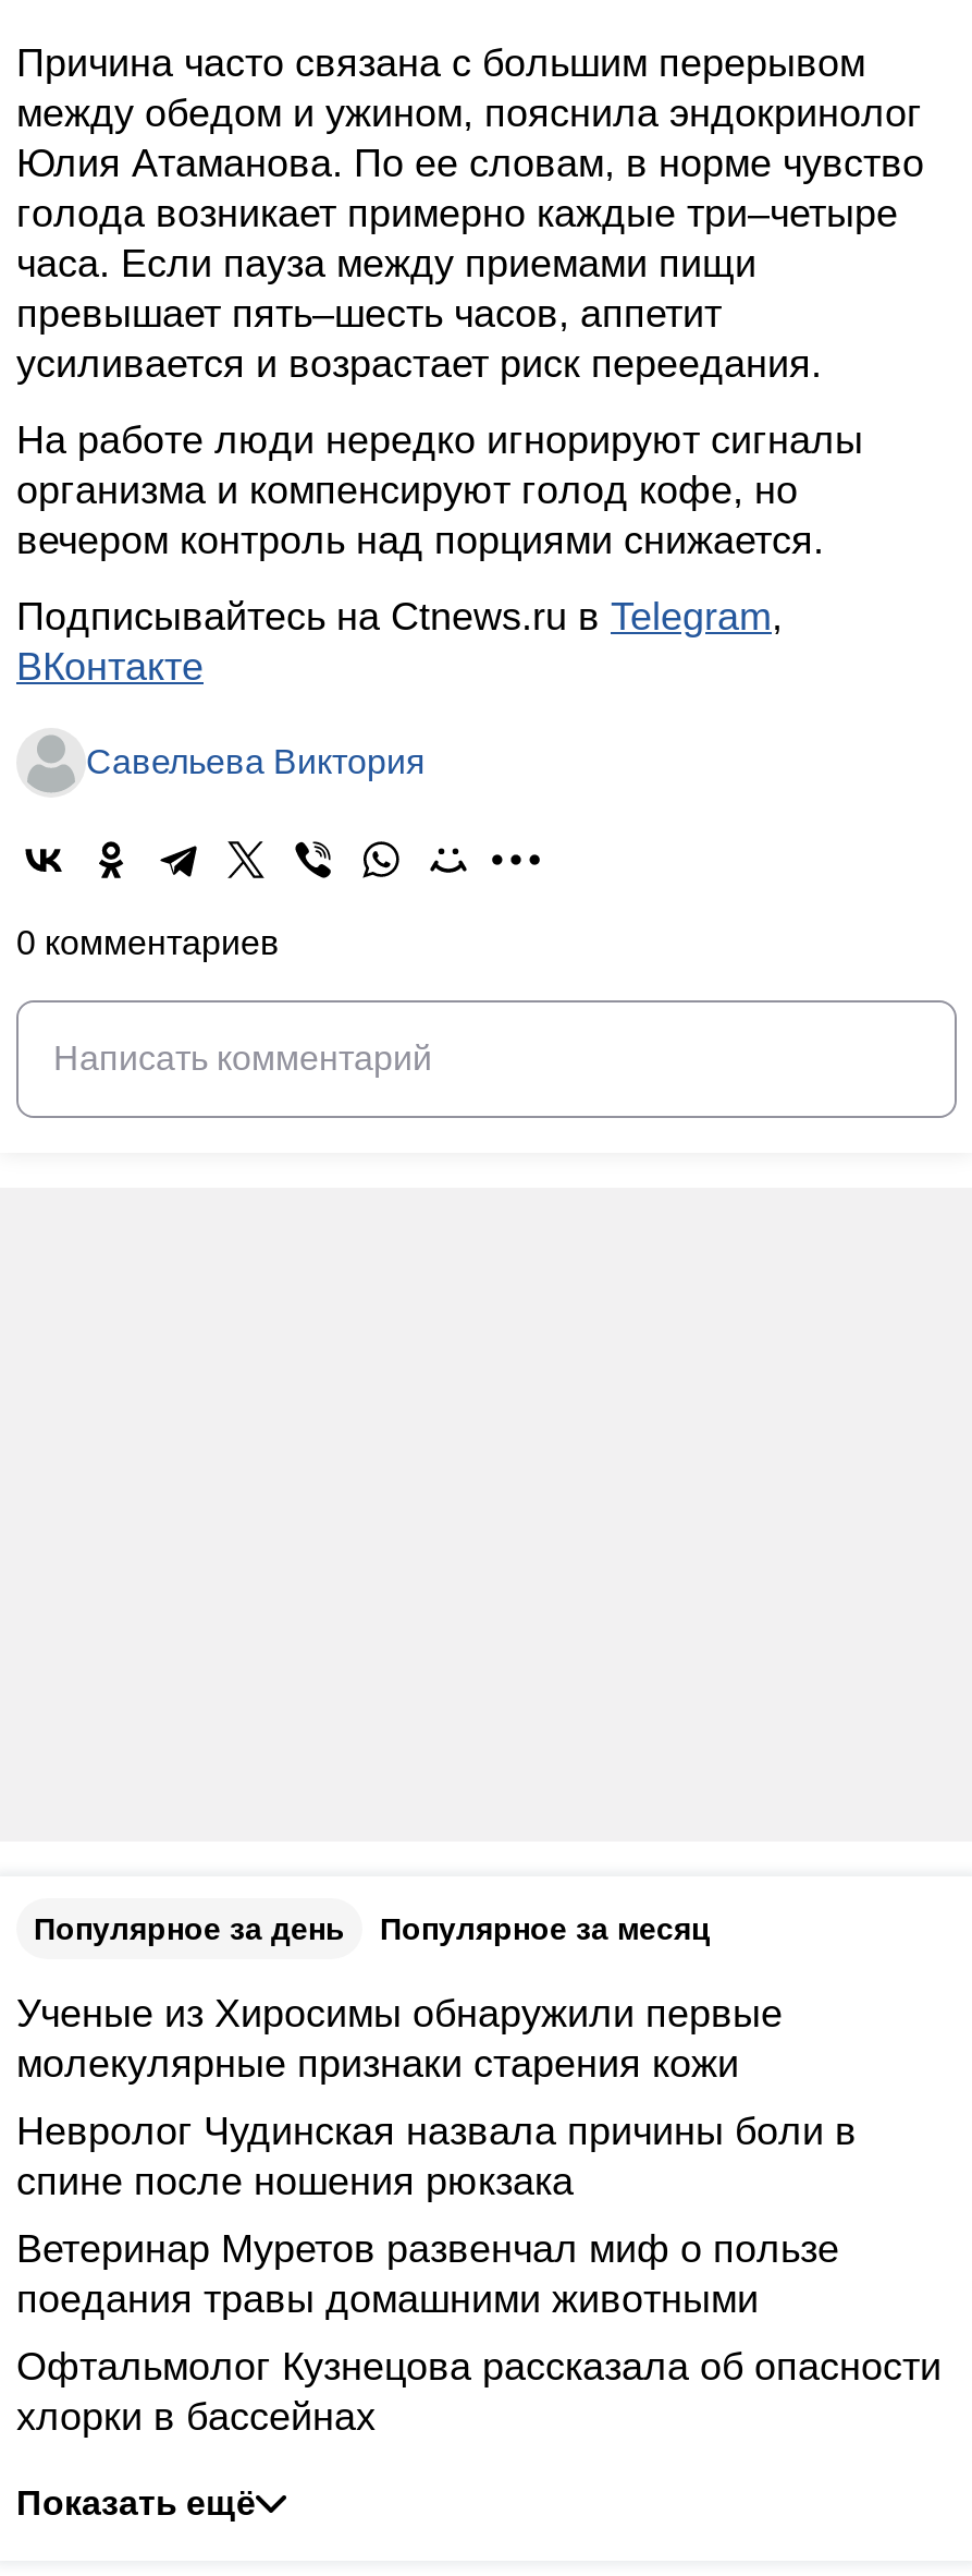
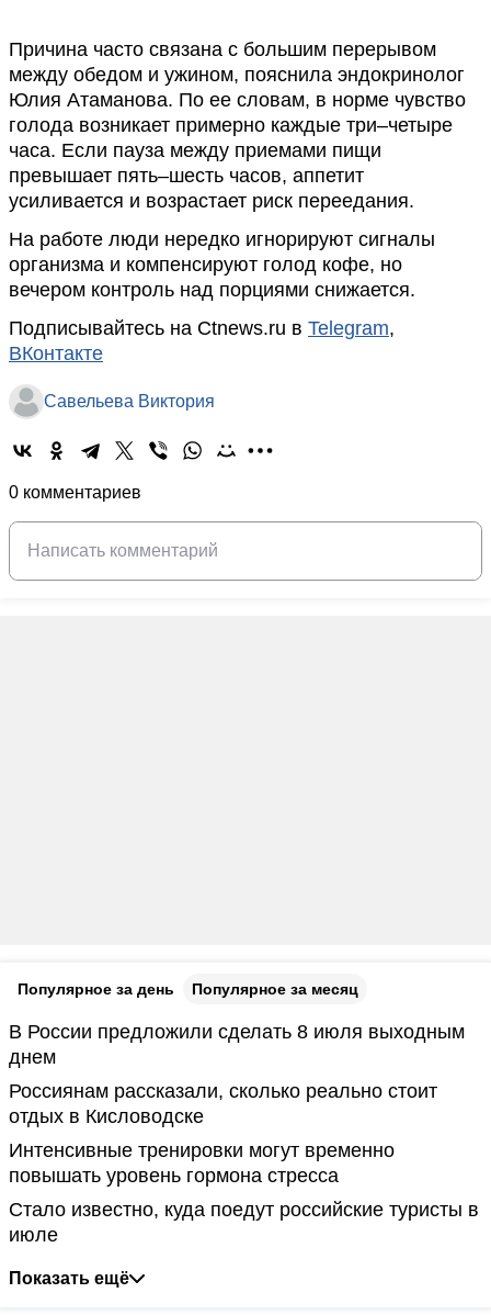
- Ученые из Хиросимы обнаружили первые
- молекулярные признаки старения кожи
+ В России предложили сделать 8 июля выходным
+ днем

- Невролог Чудинская назвала причины боли в
- спине после ношения рюкзака
+ Россиянам рассказали, сколько реально стоит
+ отдых в Кисловодске

- Ветеринар Муретов развенчал миф о пользе
- поедания травы домашними животными
+ Интенсивные тренировки могут временно
+ повышать уровень гормона стресса

- Офтальмолог Кузнецова рассказала об опасности
- хлорки в бассейнах
+ Стало известно, куда поедут российские туристы в
+ июле
